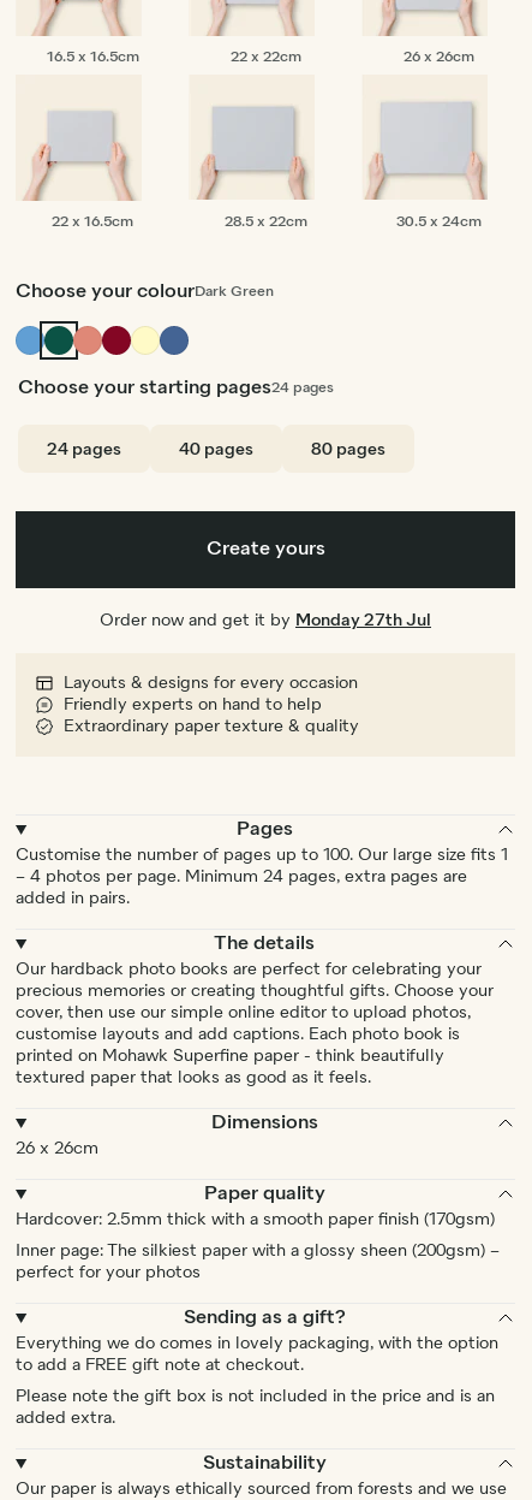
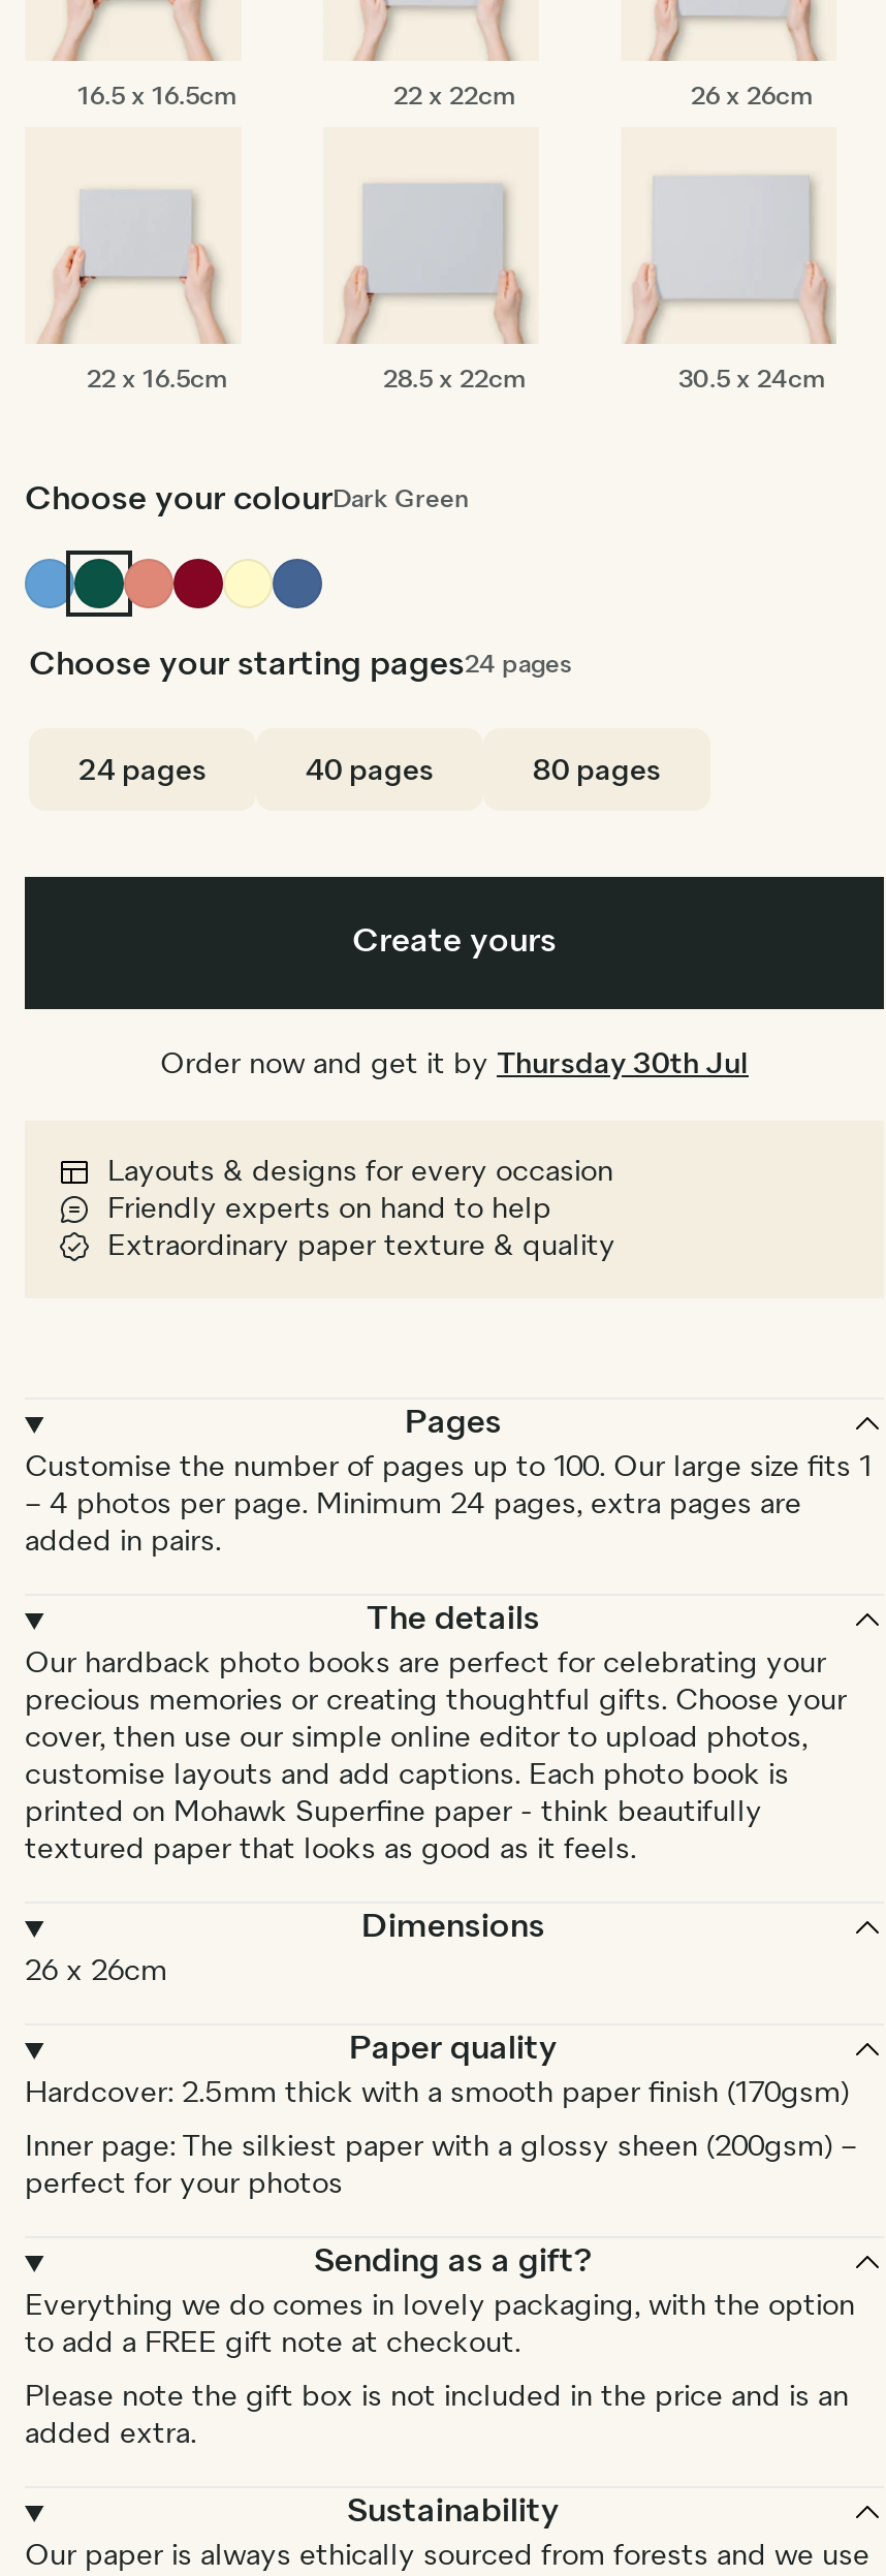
- Order now and get it by Monday 27th Jul
+ Order now and get it by Thursday 30th Jul
